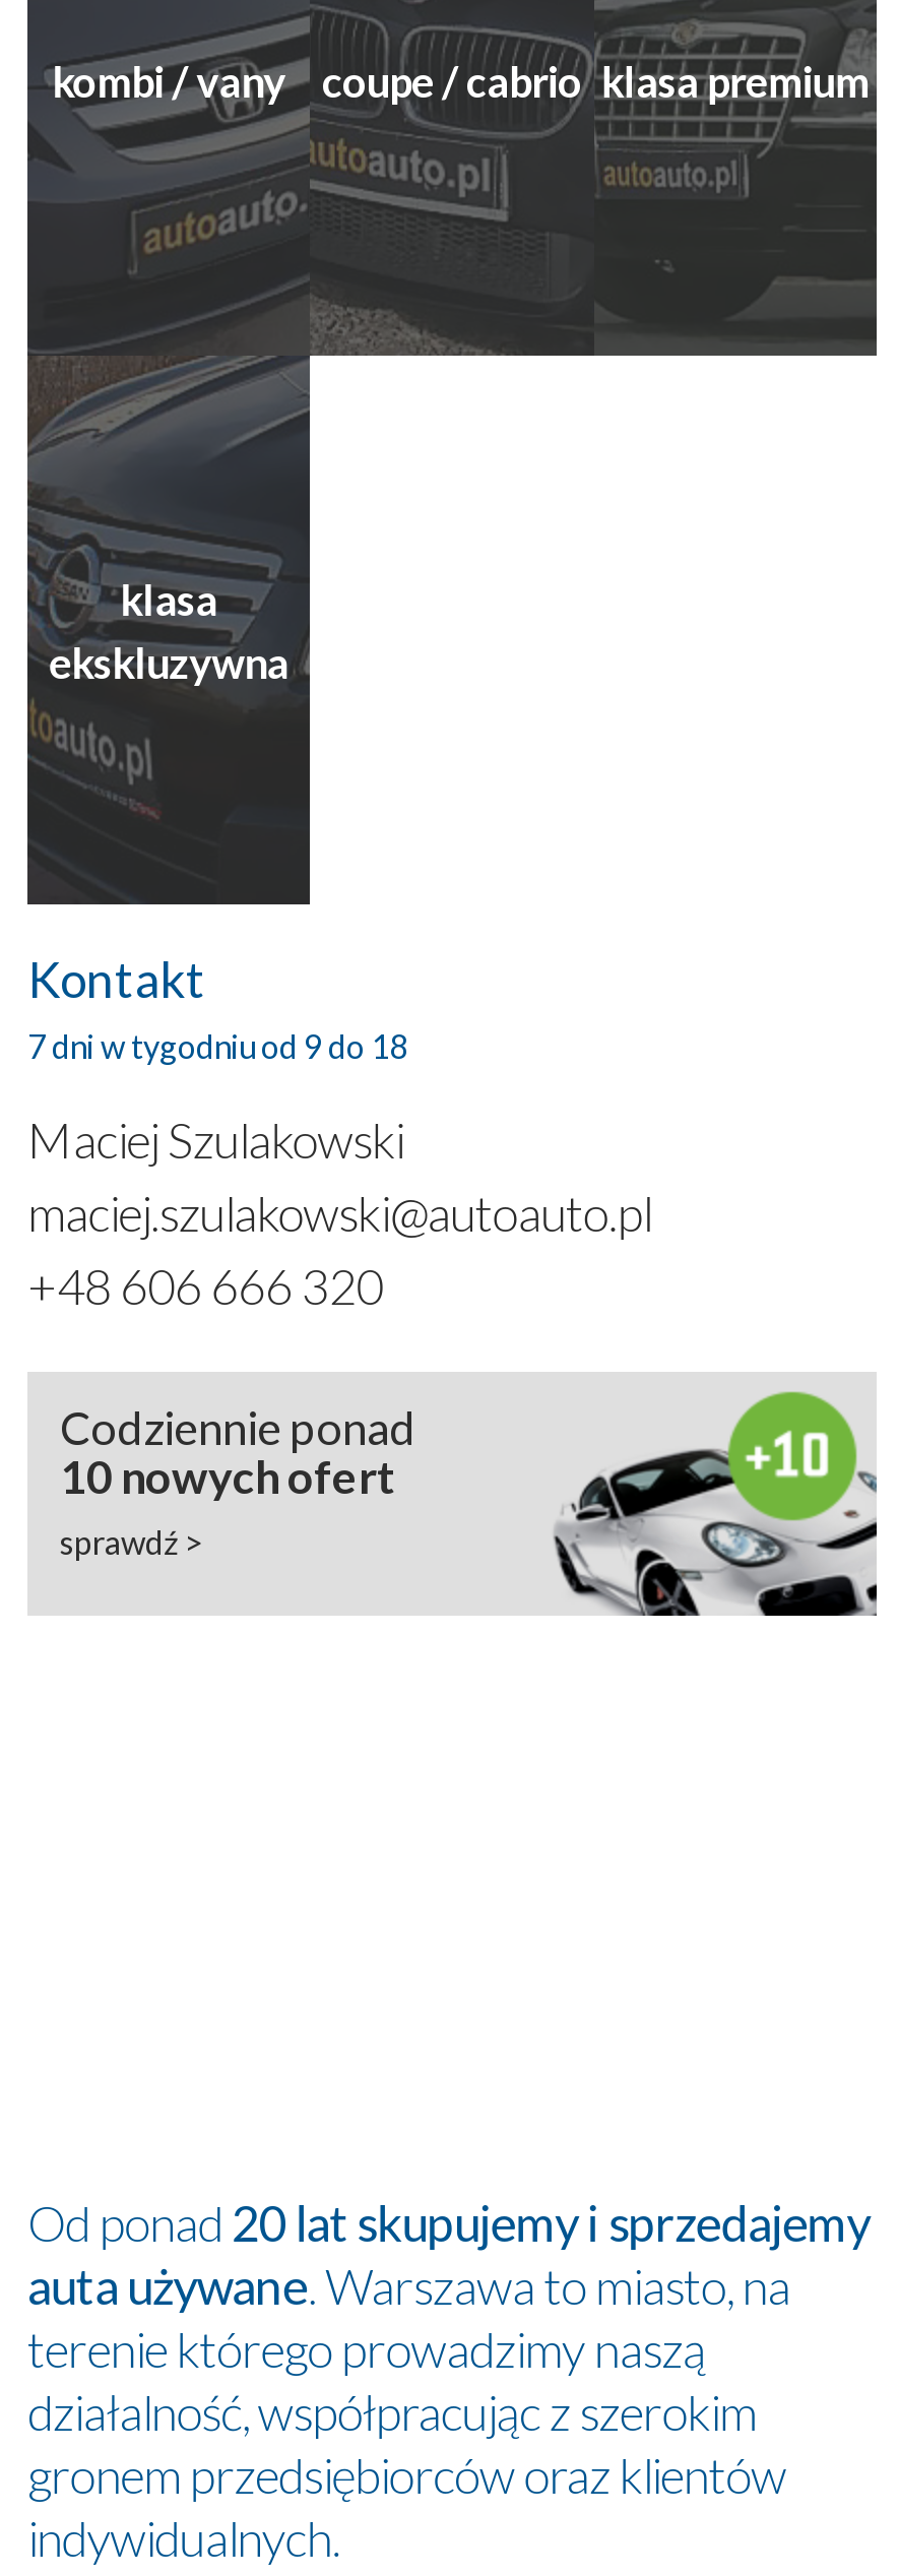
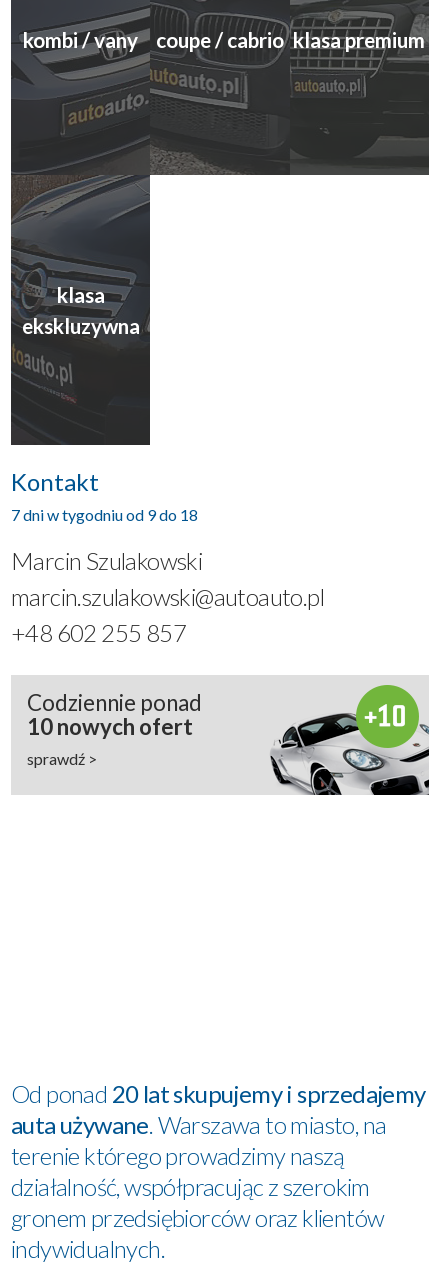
- Maciej Szulakowski
- maciej.szulakowski@autoauto.pl
- +48 606 666 320
+ Marcin Szulakowski
+ marcin.szulakowski@autoauto.pl
+ +48 602 255 857
